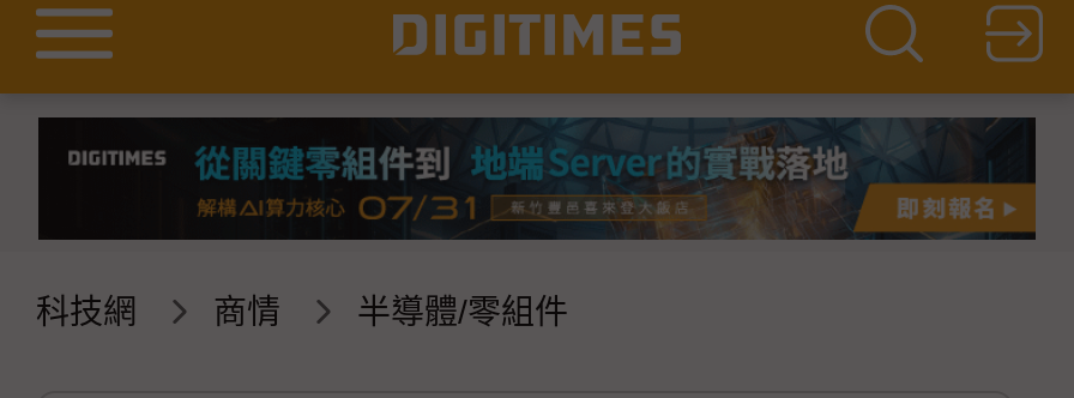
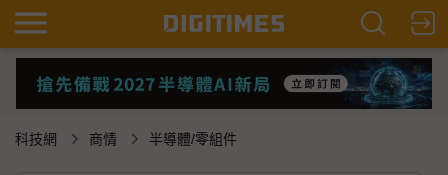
- [image]
+ [image]
